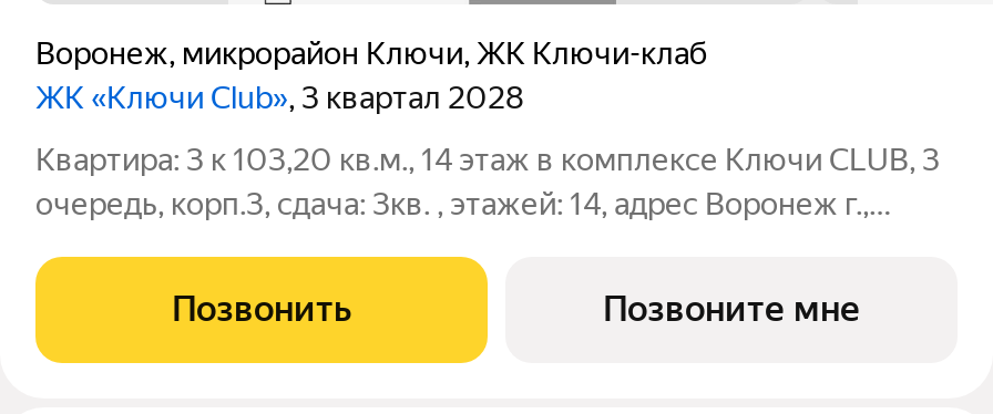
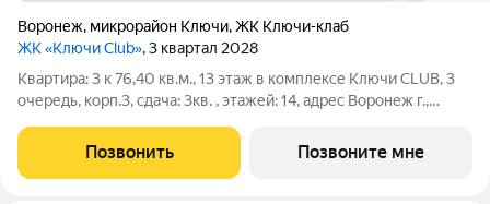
- Квартира: 3 к 103,20 кв.м., 14 этаж в комплексе Ключи CLUB, 3
+ Квартира: 3 к 76,40 кв.м., 13 этаж в комплексе Ключи CLUB, 3
